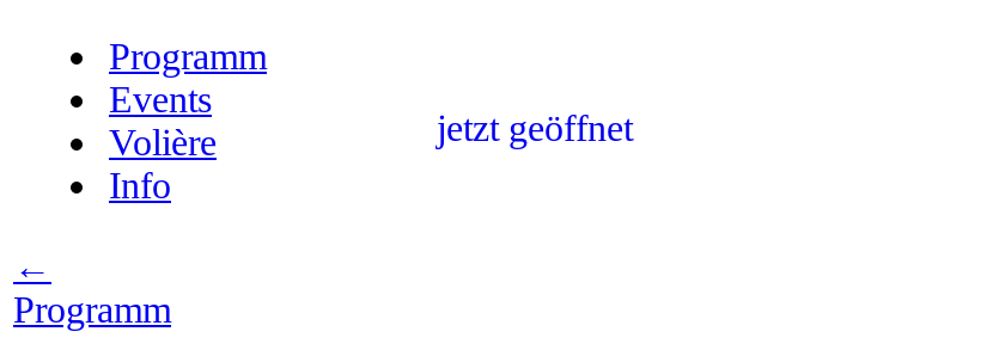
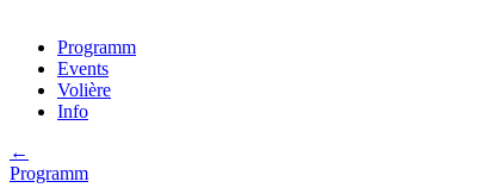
- jetzt geöffnet
